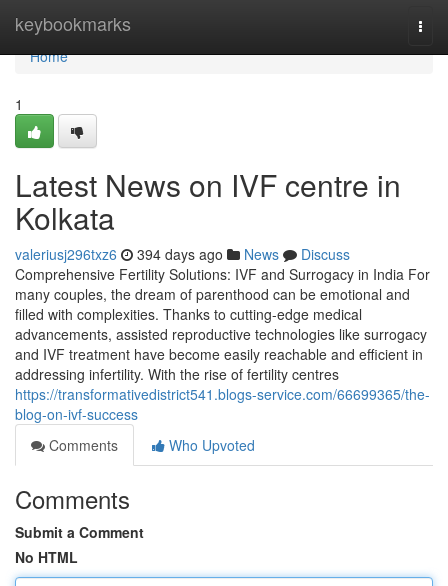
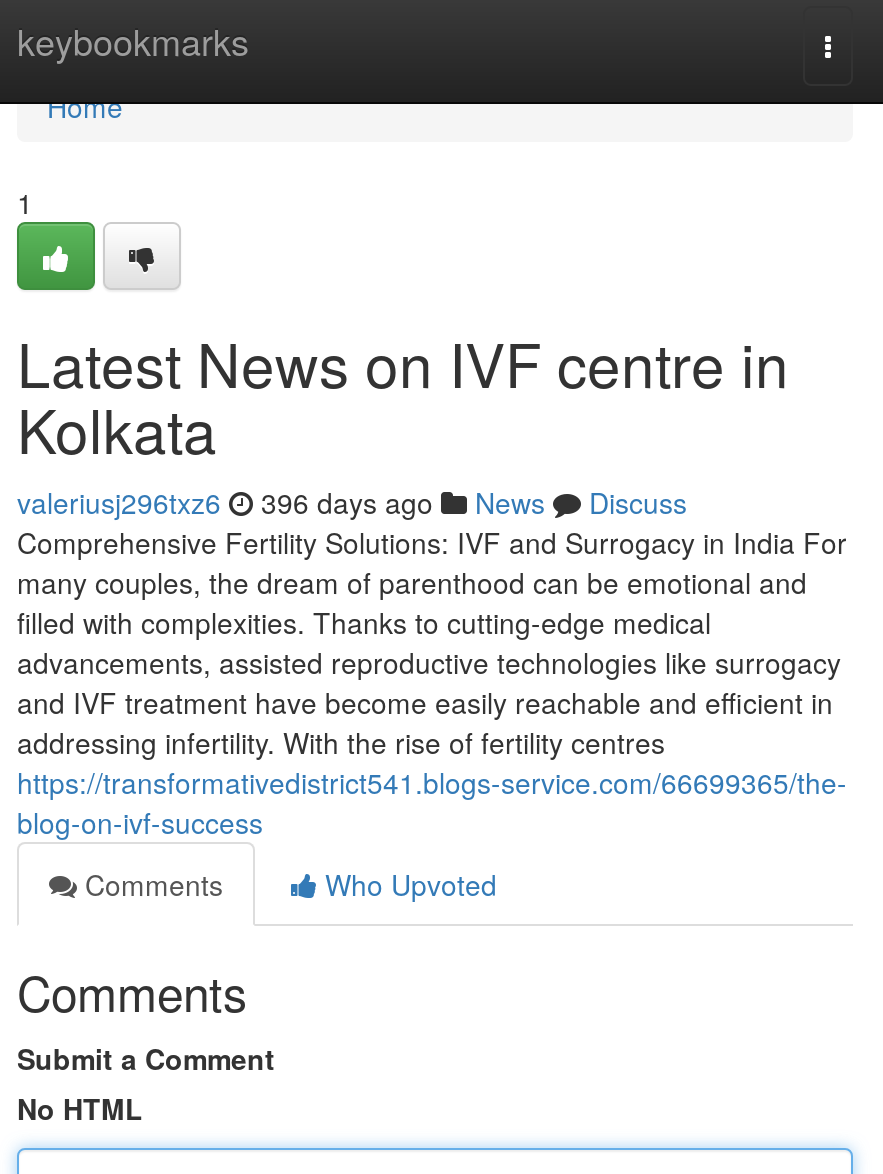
- valeriusj296txz6 394 days ago News Discuss
+ valeriusj296txz6 396 days ago News Discuss
